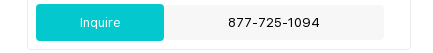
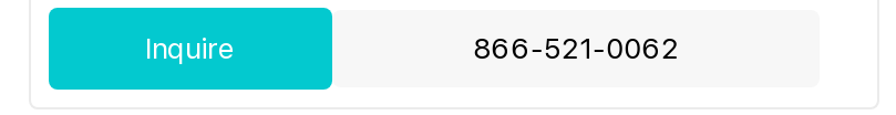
- 877-725-1094
+ 866-521-0062
